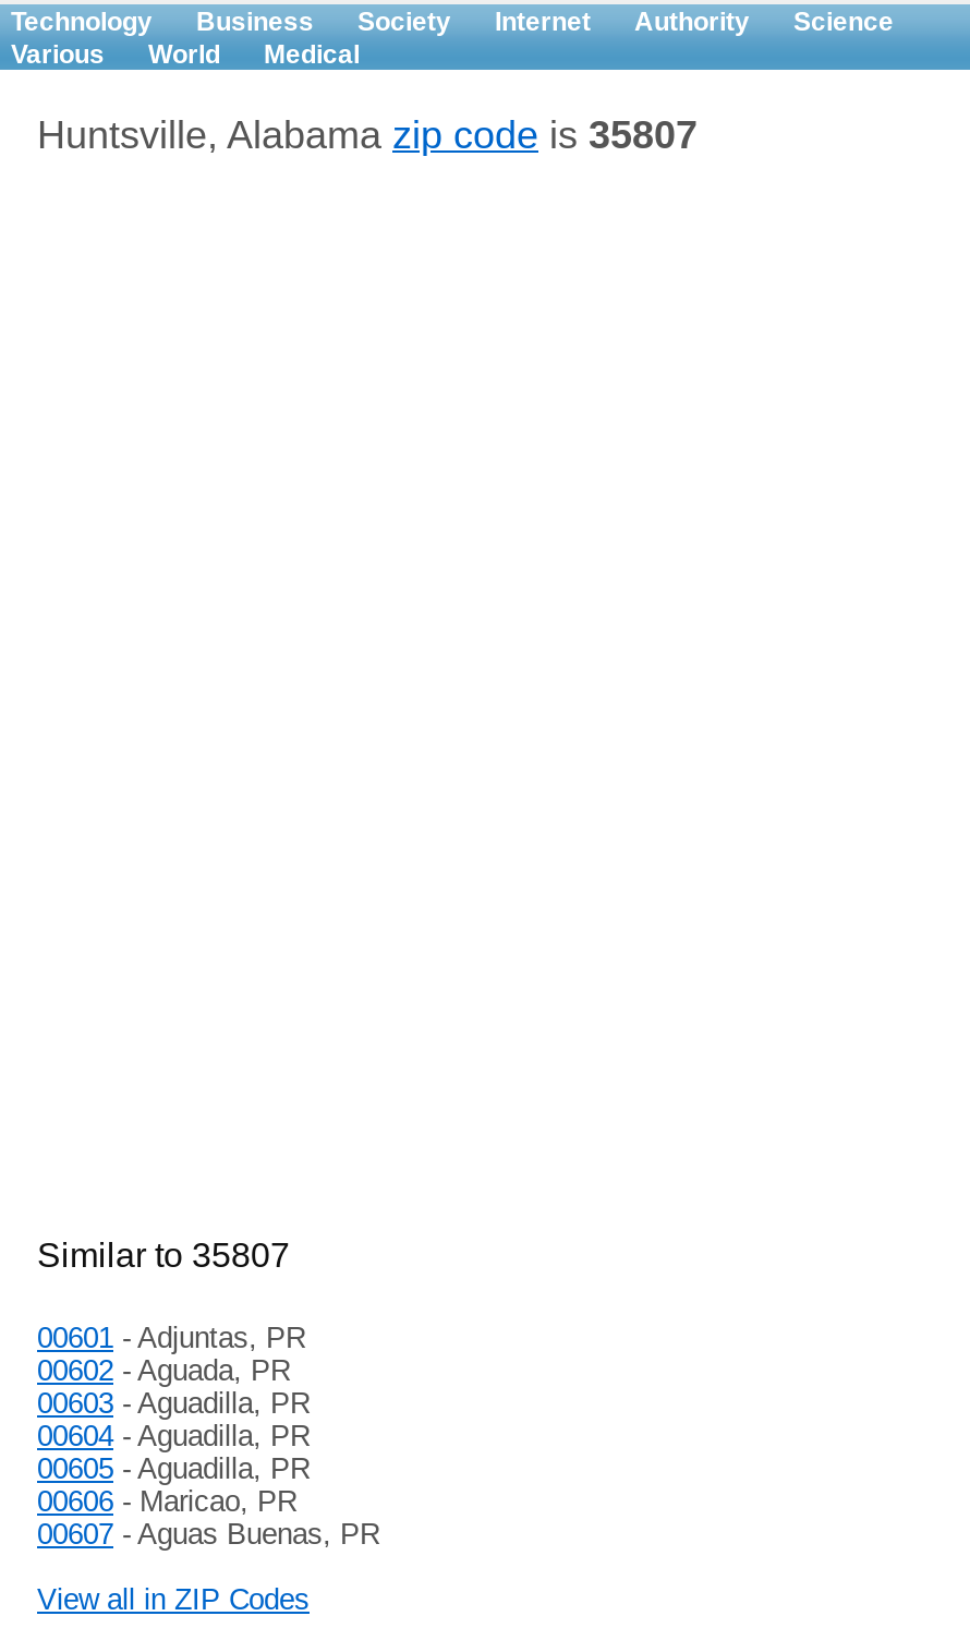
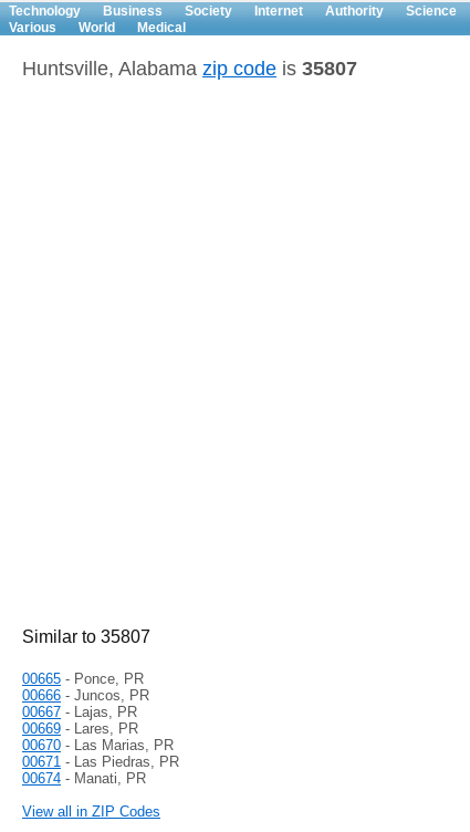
- 00601 - Adjuntas, PR
- 00602 - Aguada, PR
- 00603 - Aguadilla, PR
- 00604 - Aguadilla, PR
- 00605 - Aguadilla, PR
- 00606 - Maricao, PR
- 00607 - Aguas Buenas, PR
+ 00665 - Ponce, PR
+ 00666 - Juncos, PR
+ 00667 - Lajas, PR
+ 00669 - Lares, PR
+ 00670 - Las Marias, PR
+ 00671 - Las Piedras, PR
+ 00674 - Manati, PR
